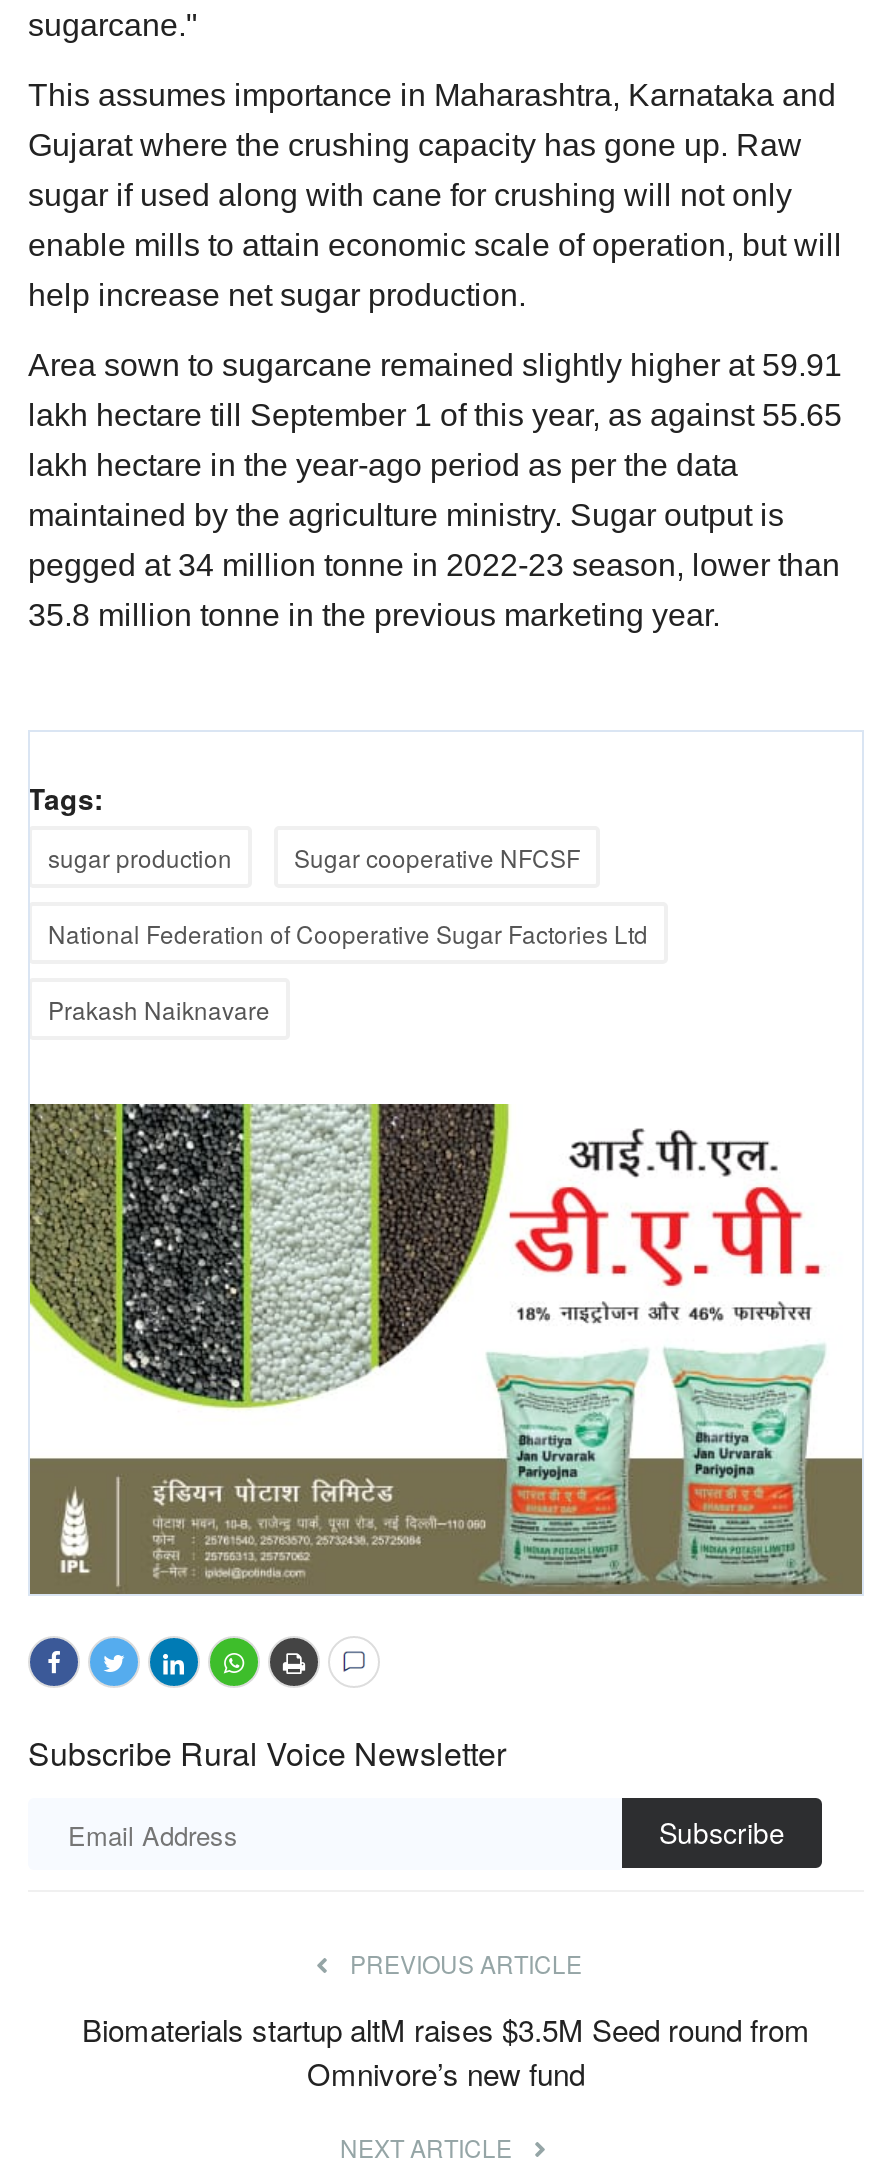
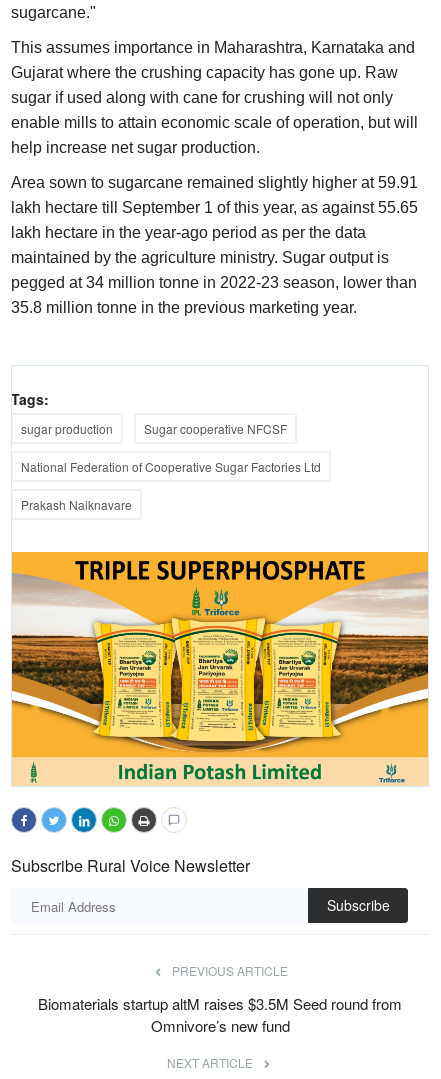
- [image]
+ [image]
